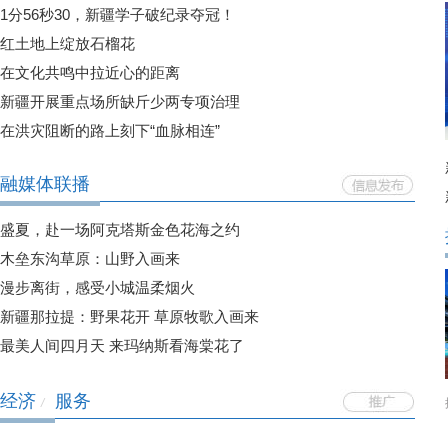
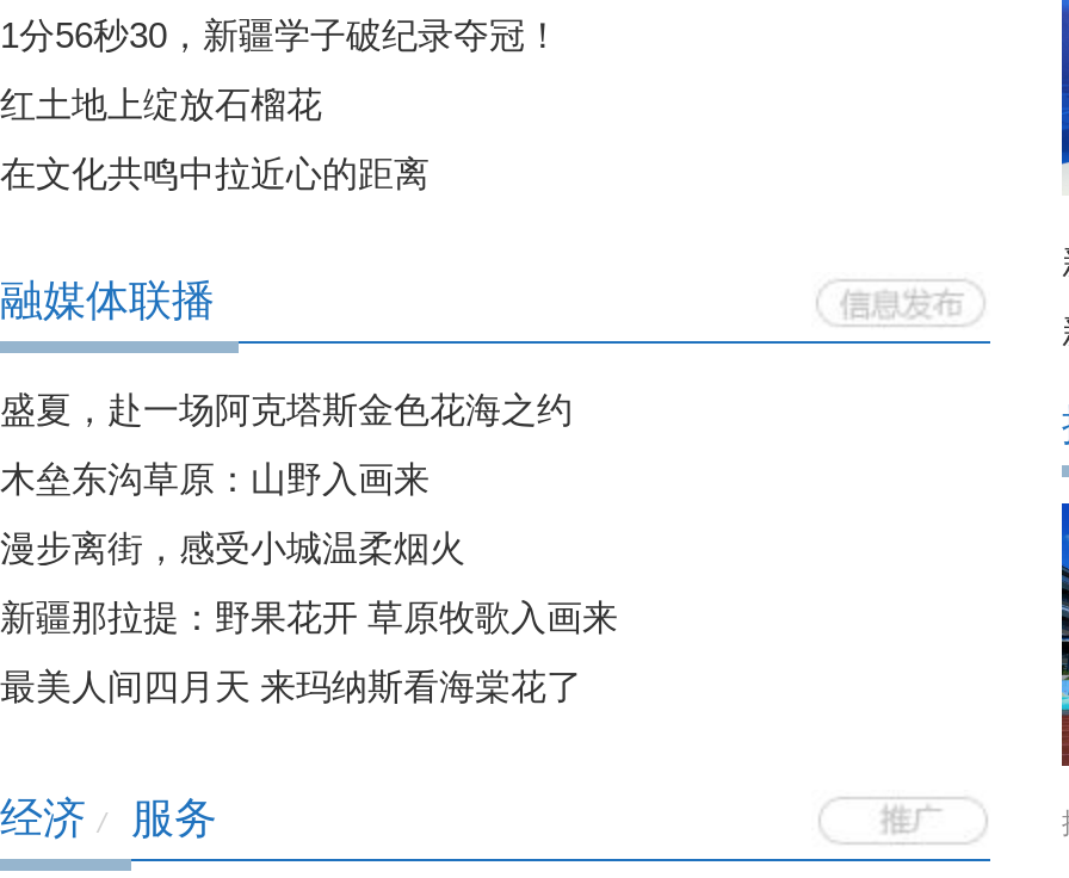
- 新疆开展重点场所缺斤少两专项治理
- 在洪灾阻断的路上刻下“血脉相连”
